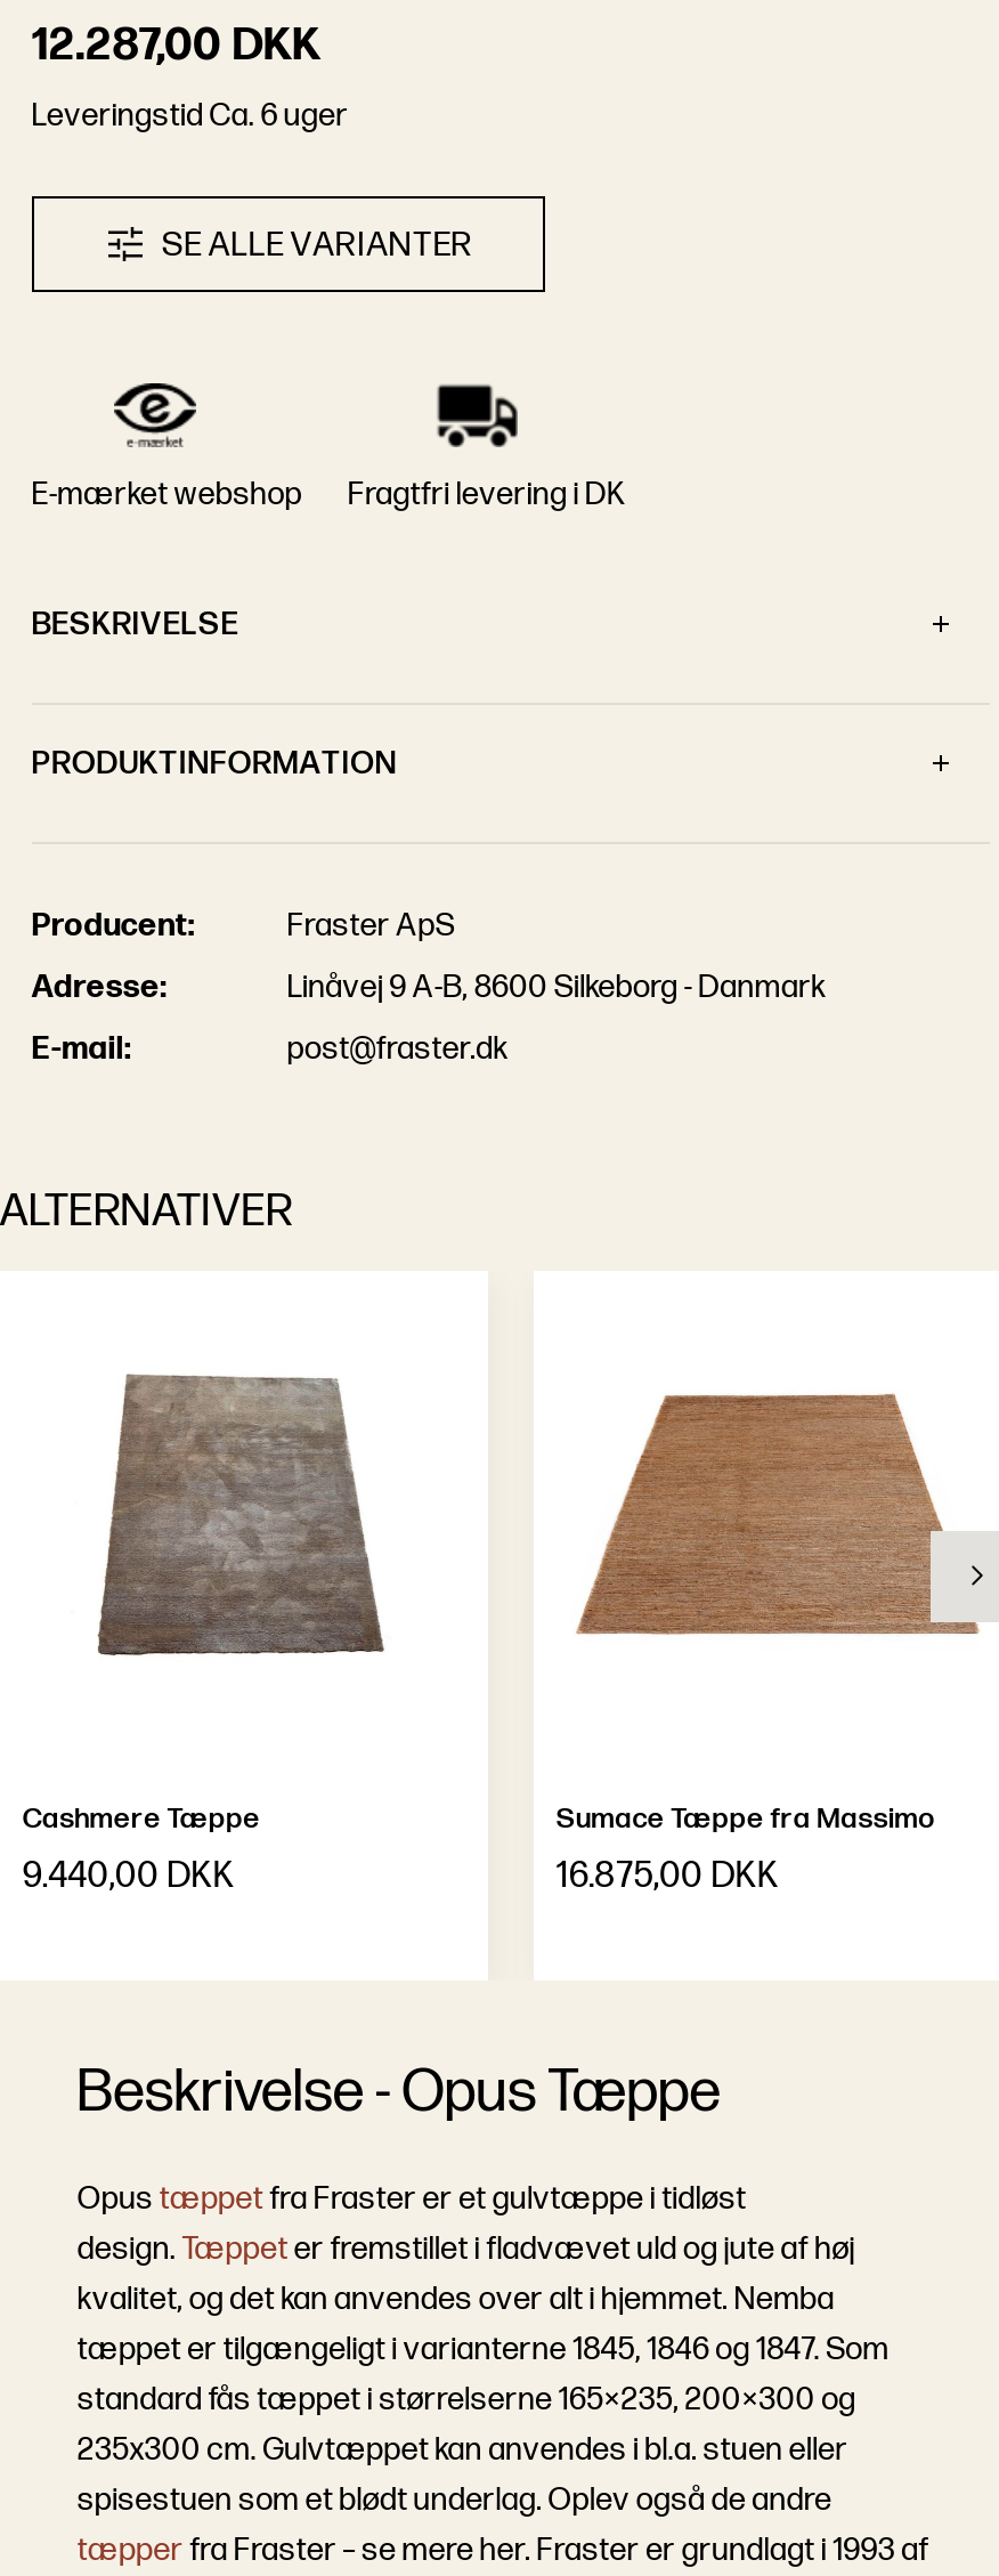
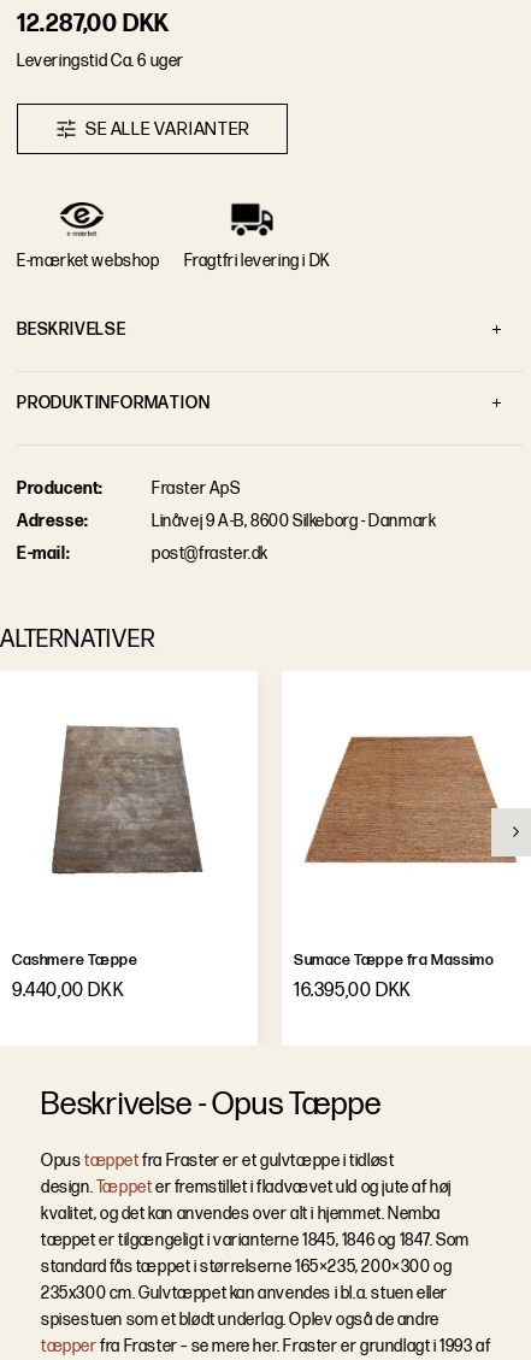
- 16.875,00 DKK
+ 16.395,00 DKK
